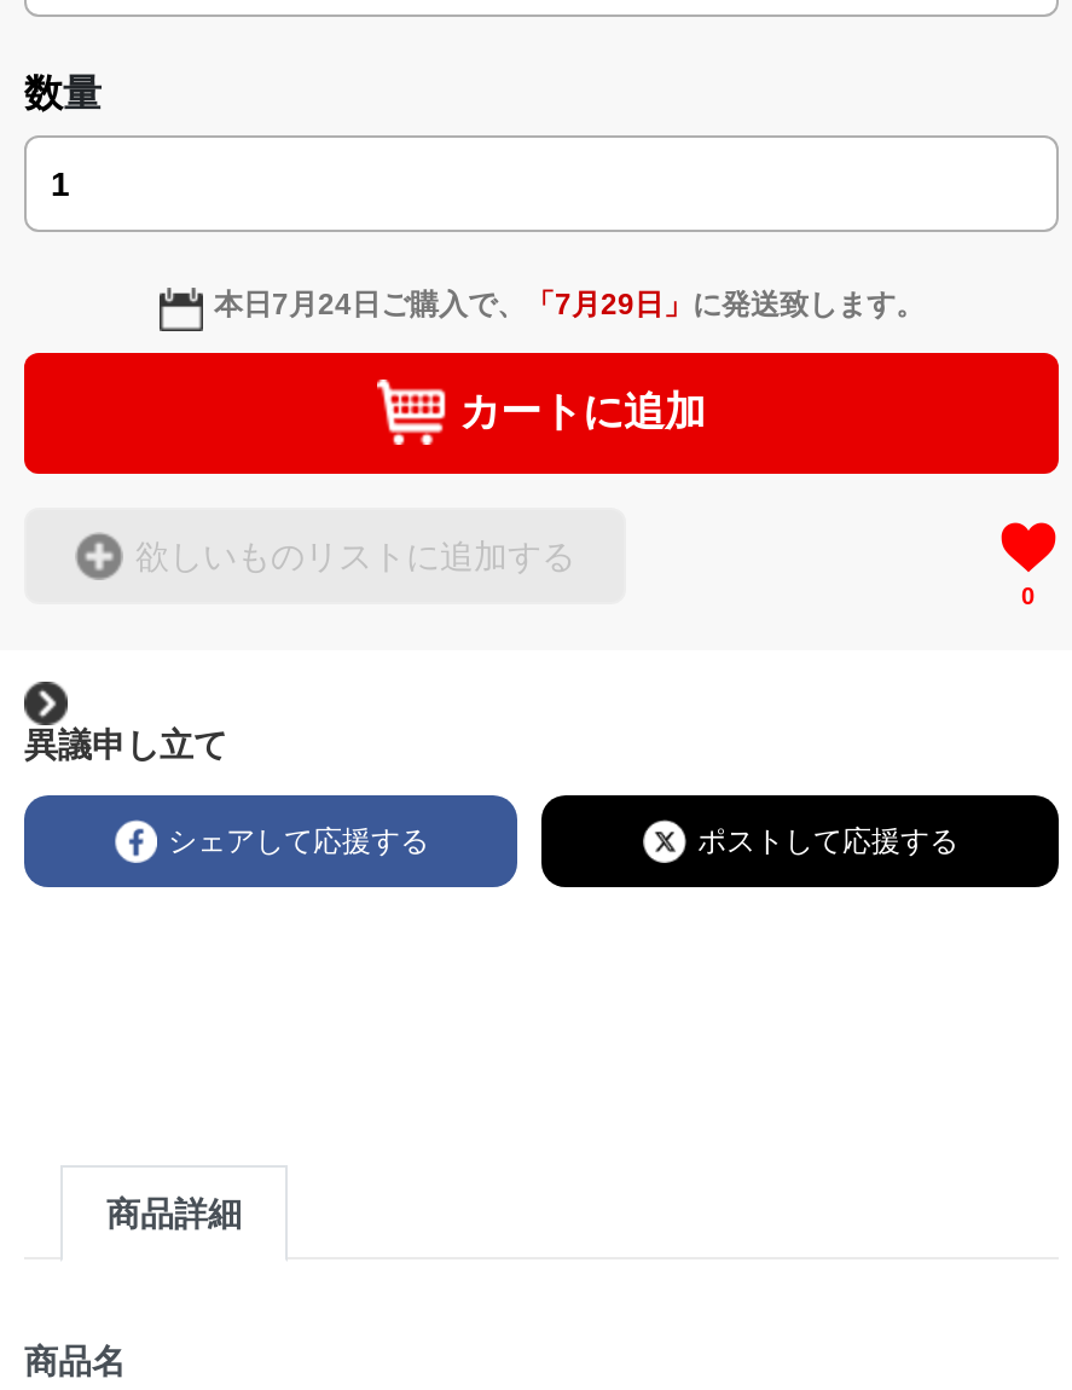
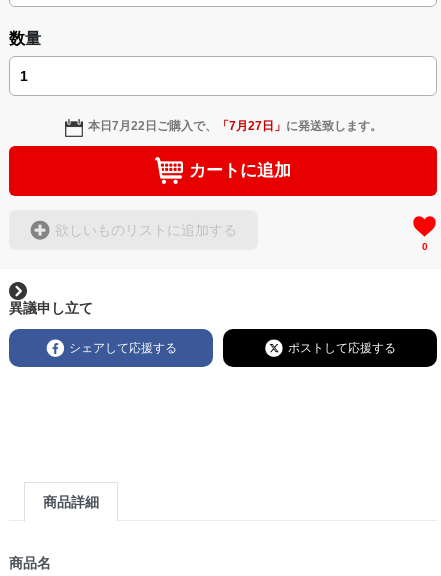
- 本日7月24日ご購入で、「7月29日」に発送致します。
+ 本日7月22日ご購入で、「7月27日」に発送致します。
